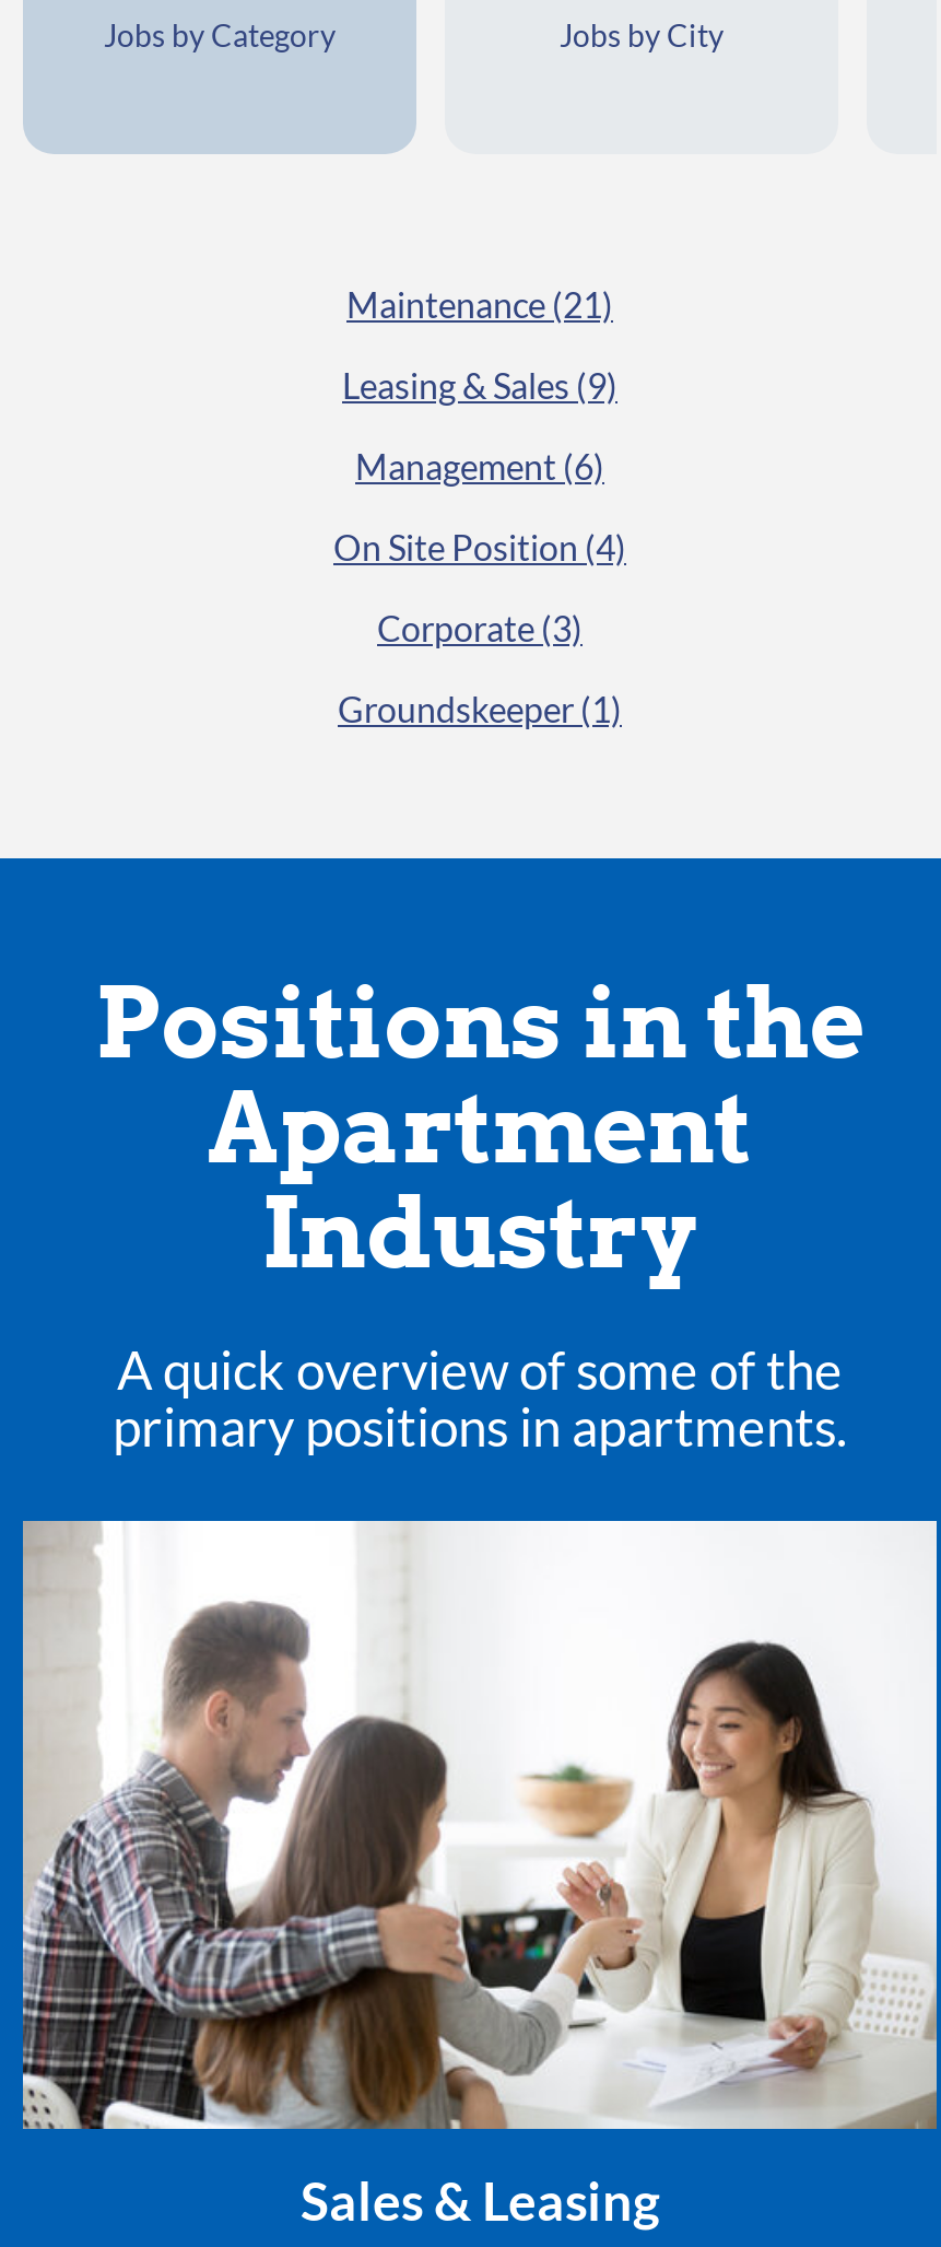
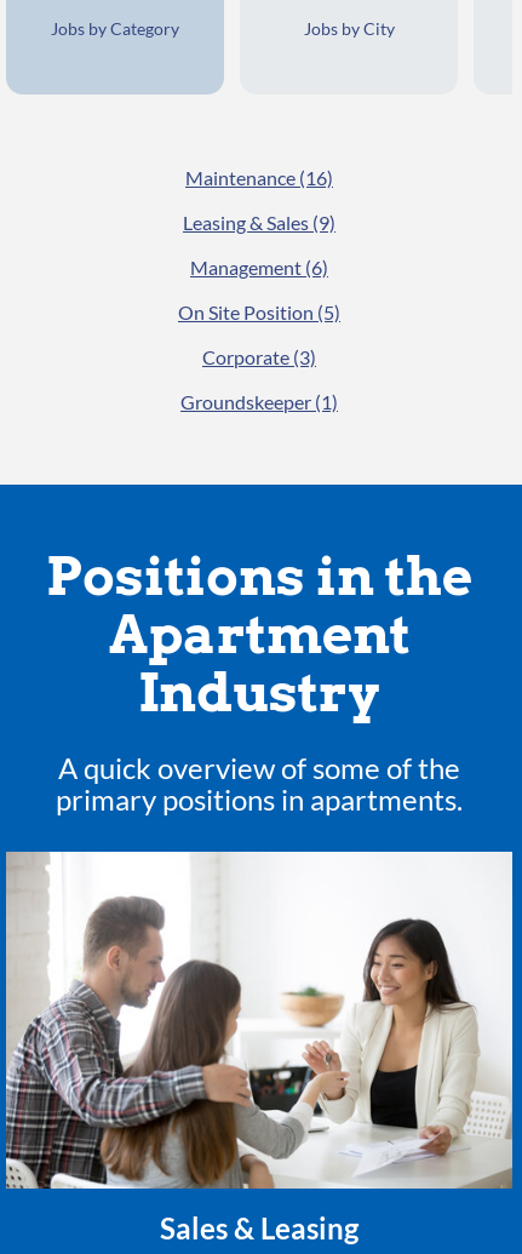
- Maintenance (21)
+ Maintenance (16)

- On Site Position (4)
+ On Site Position (5)
